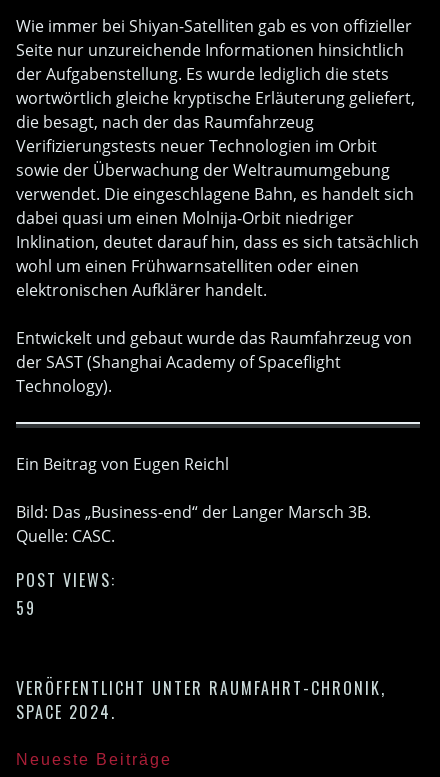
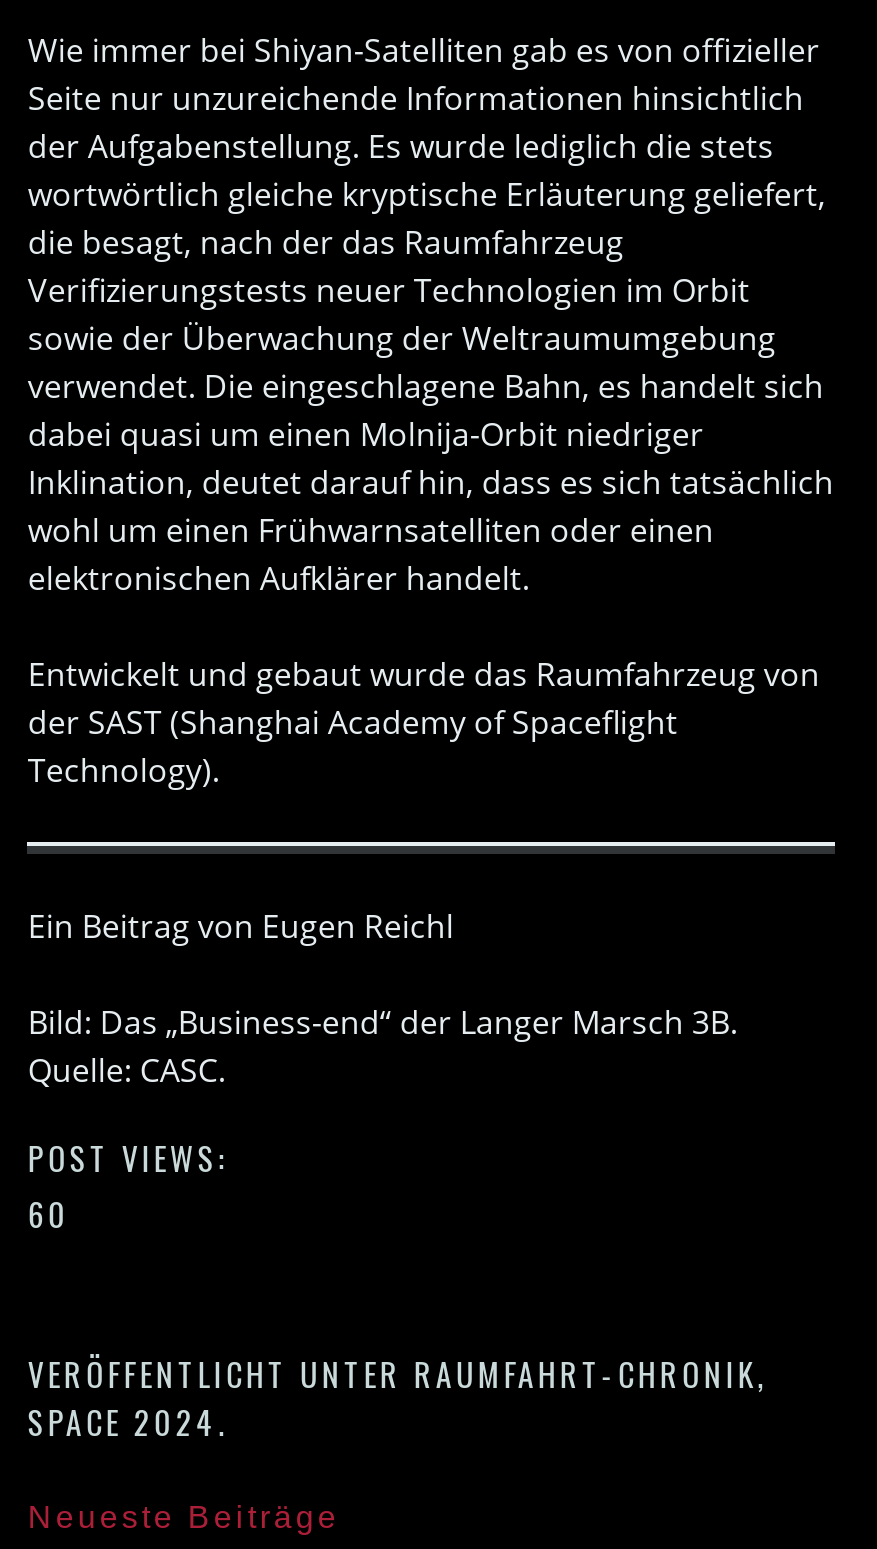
- 59
+ 60
